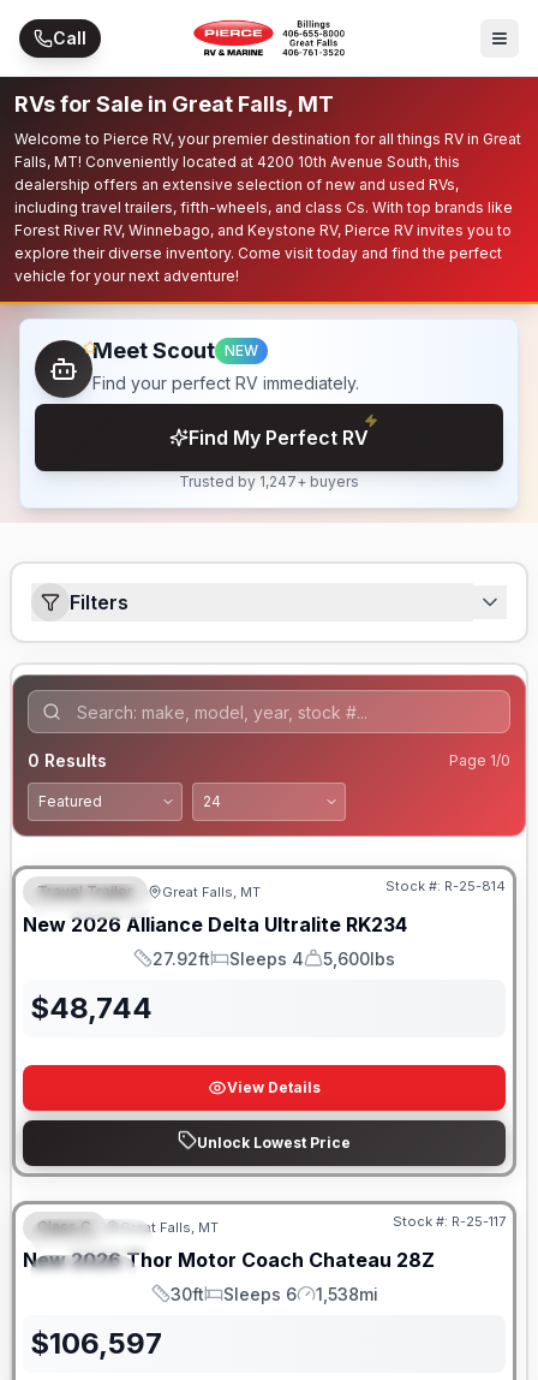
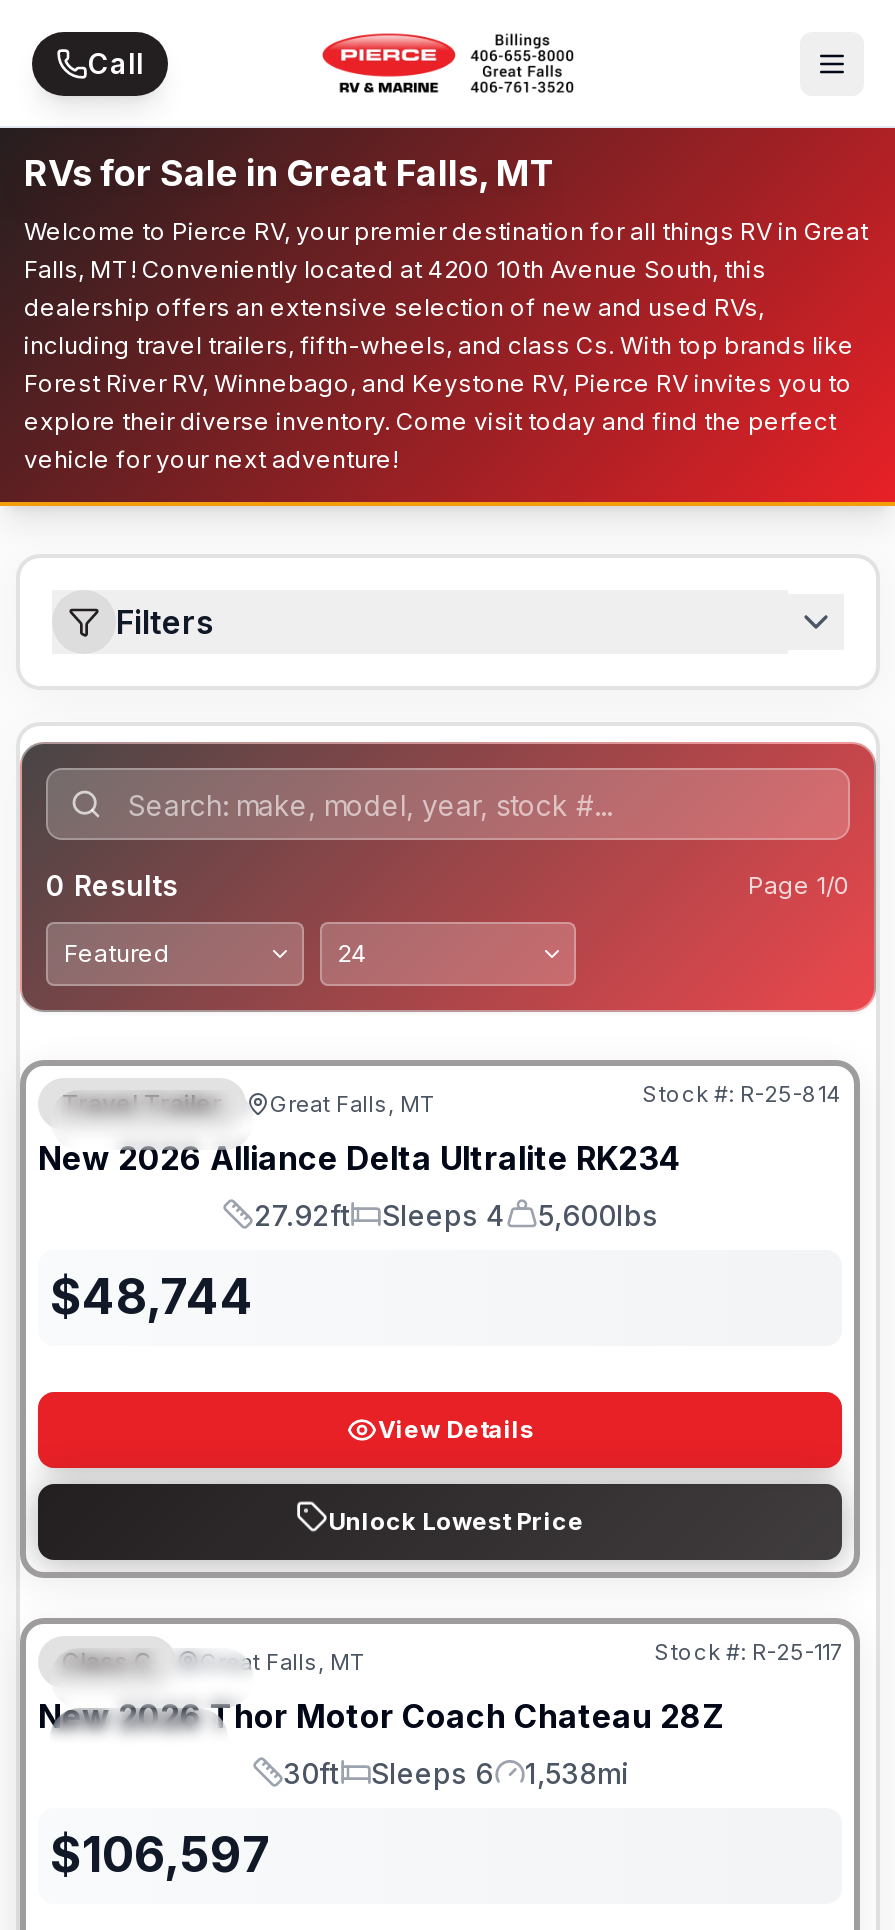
- [image]
- Meet Scout NEW
- Find your perfect RV immediately.
- Find My Perfect RV
- Trusted by 1,247+ buyers
